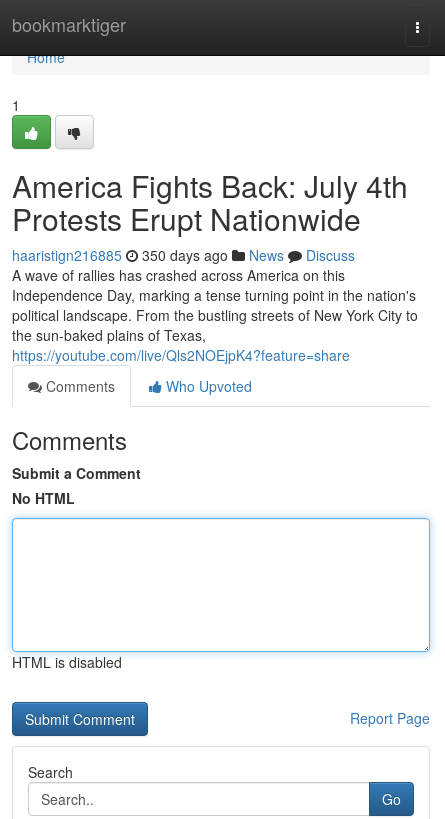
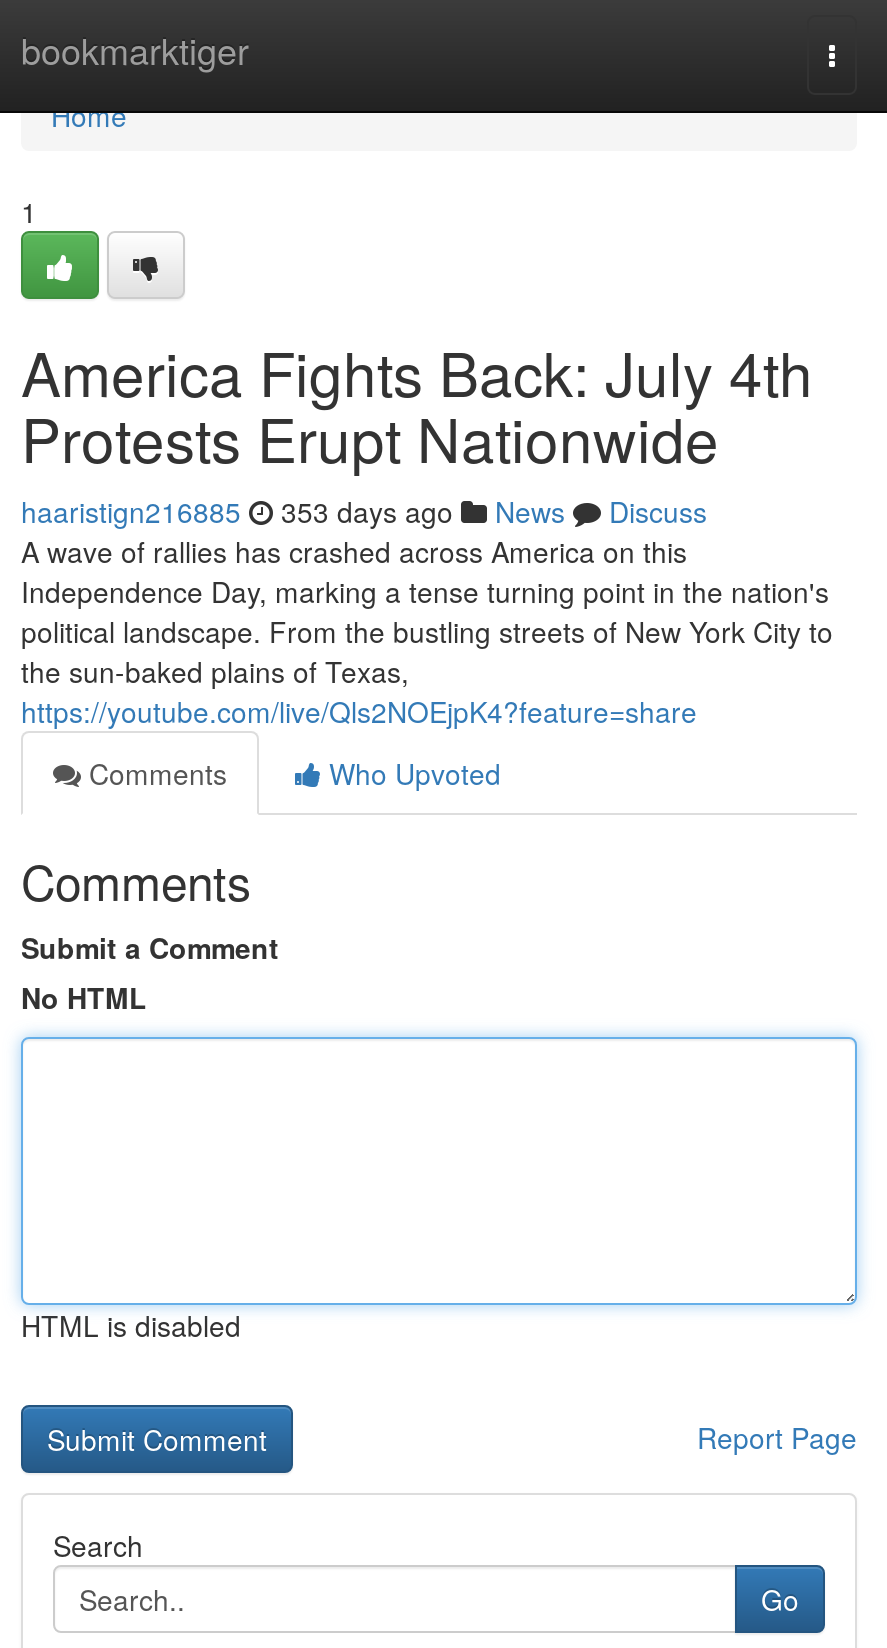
- haaristign216885 350 days ago News Discuss
+ haaristign216885 353 days ago News Discuss
